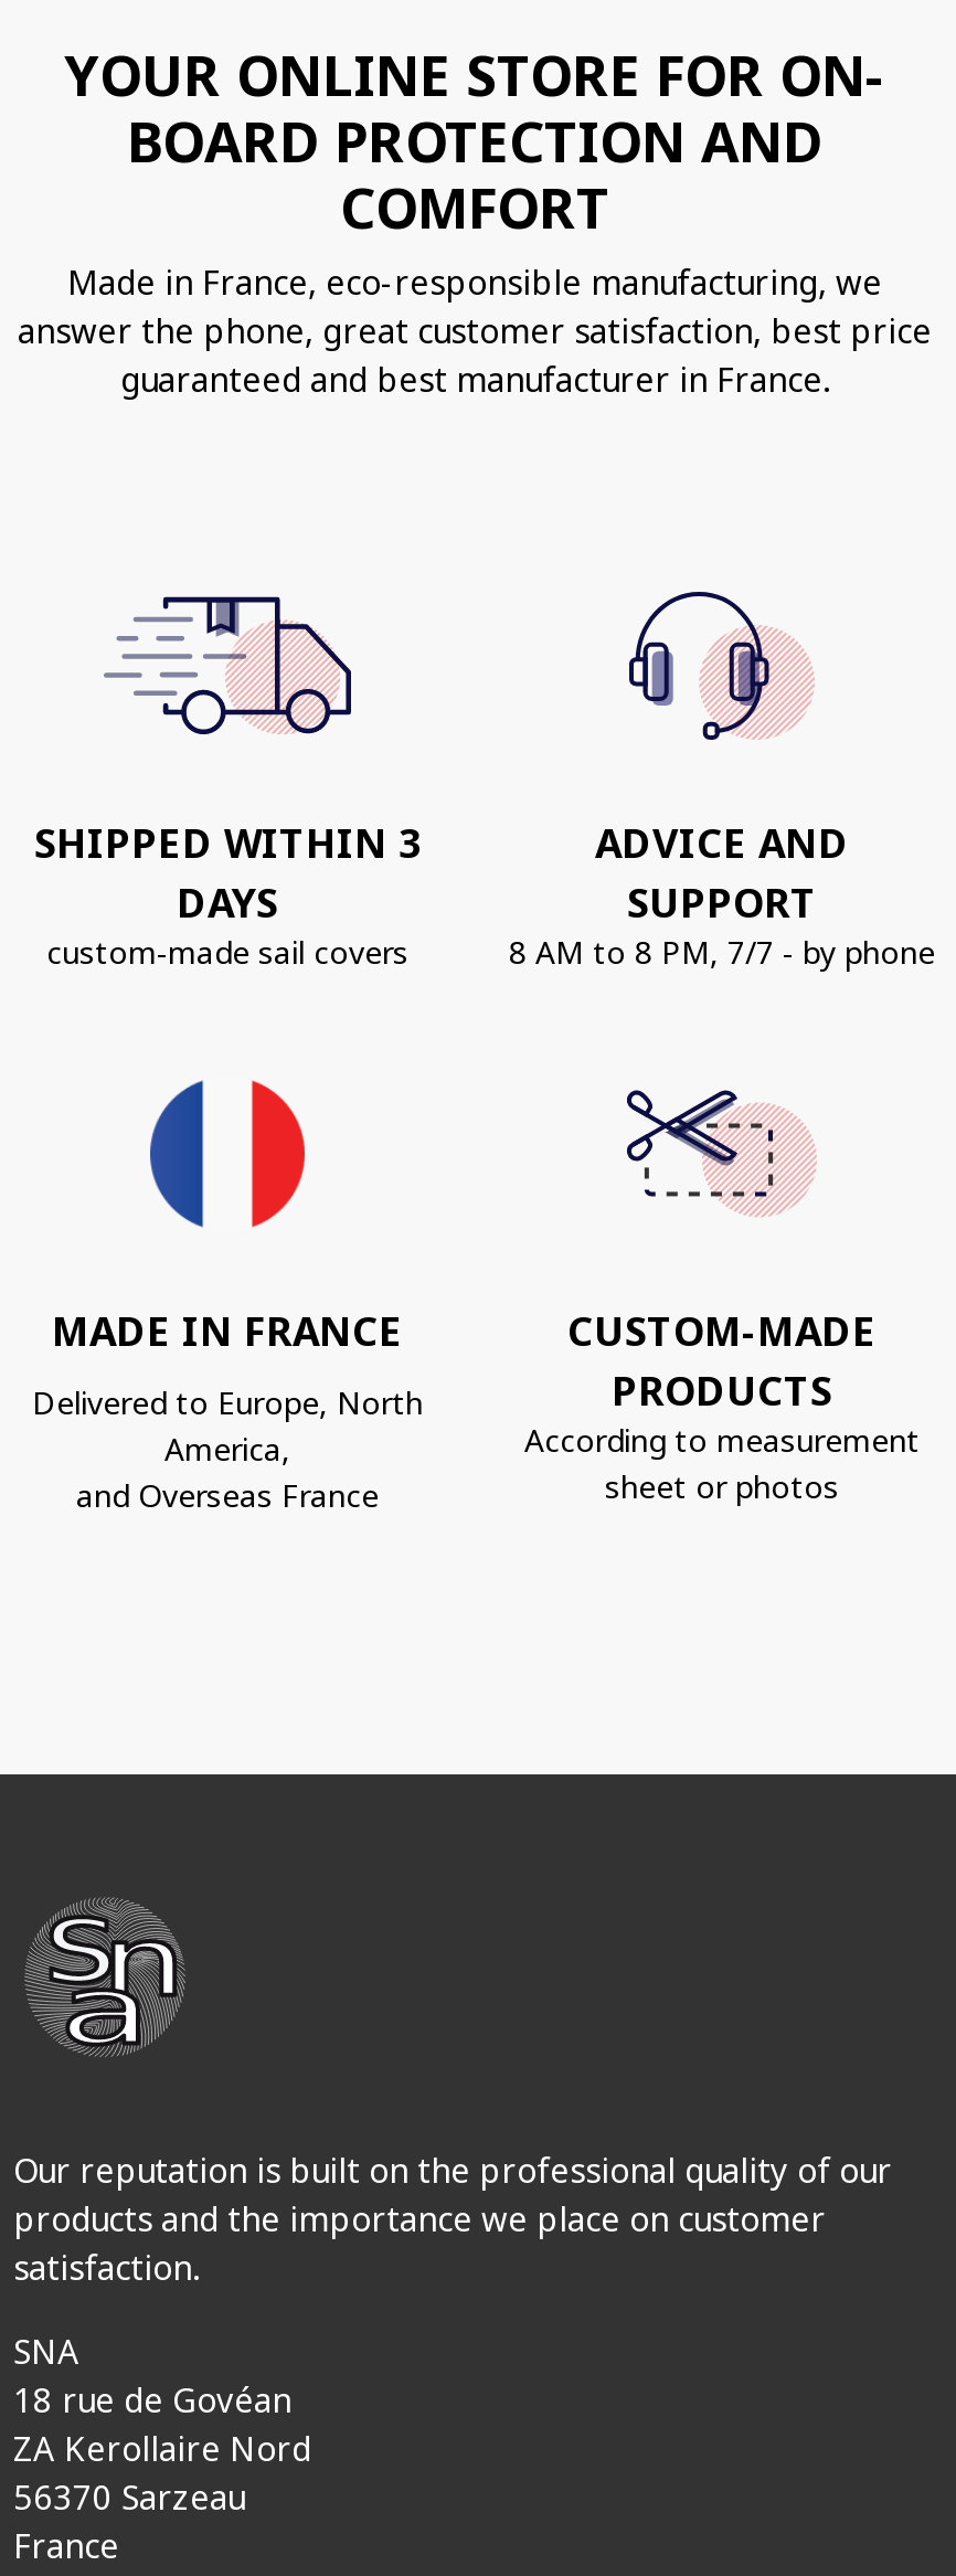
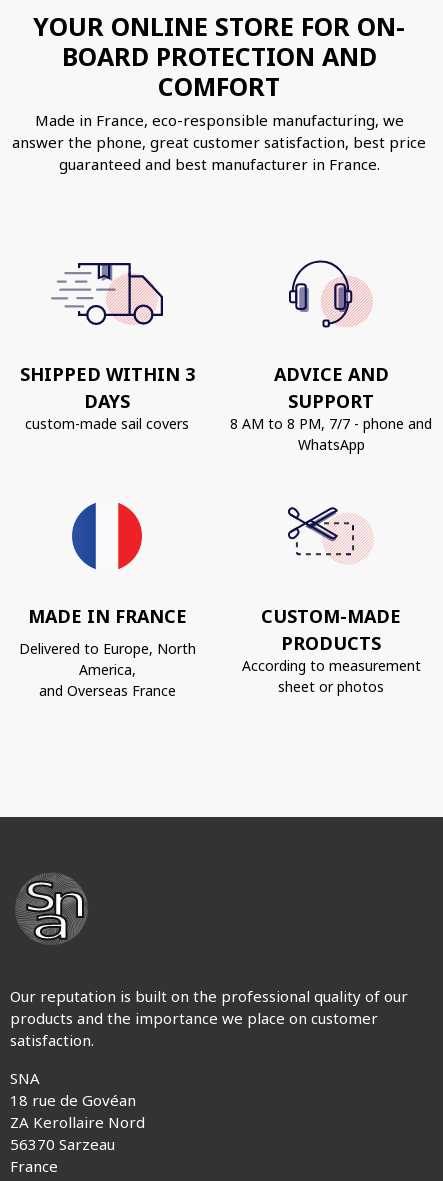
- 8 AM to 8 PM, 7/7 - by phone
+ 8 AM to 8 PM, 7/7 - phone and
+ WhatsApp
